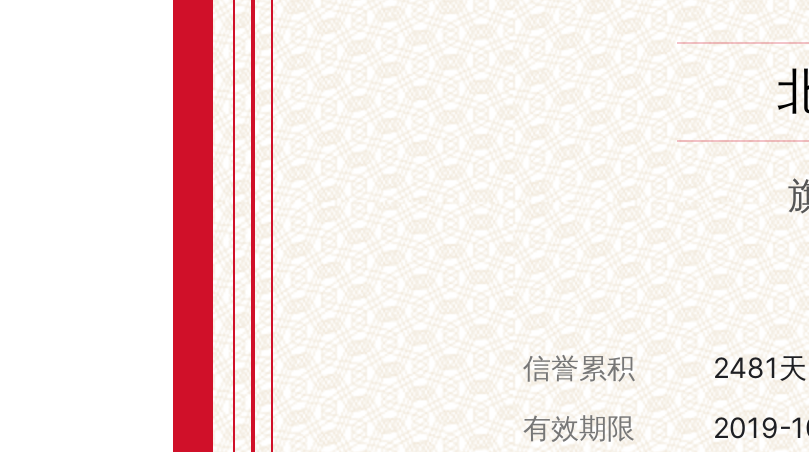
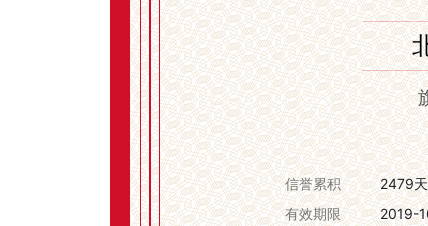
- 2481天
+ 2479天
